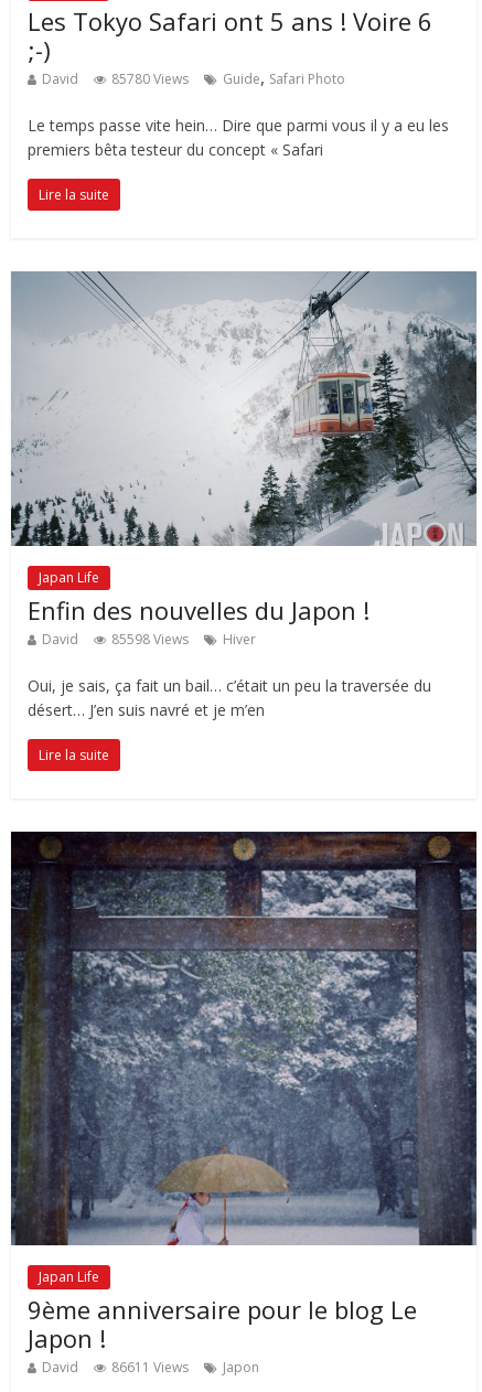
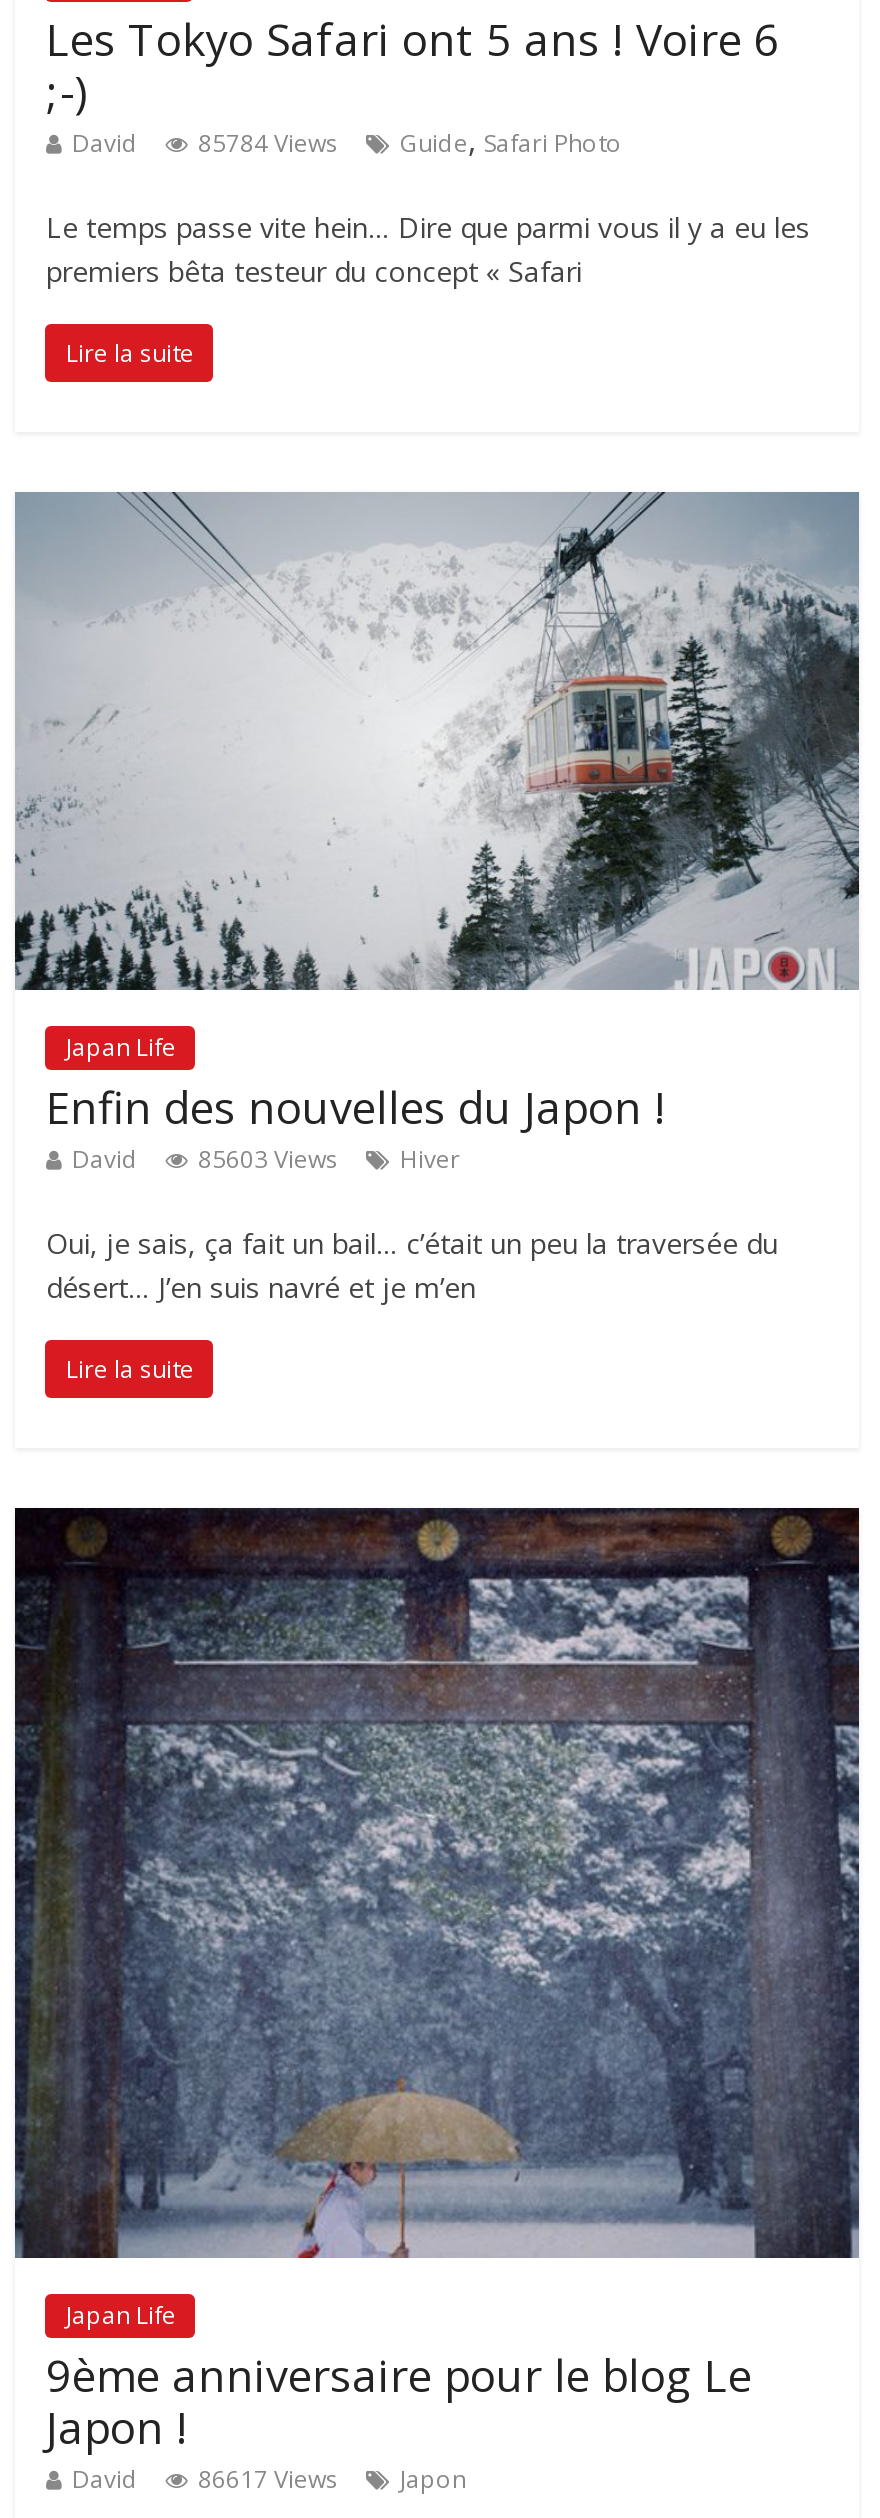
- David 85780 Views Guide, Safari Photo
+ David 85784 Views Guide, Safari Photo

- David 85598 Views Hiver
+ David 85603 Views Hiver

- David 86611 Views Japon
+ David 86617 Views Japon
